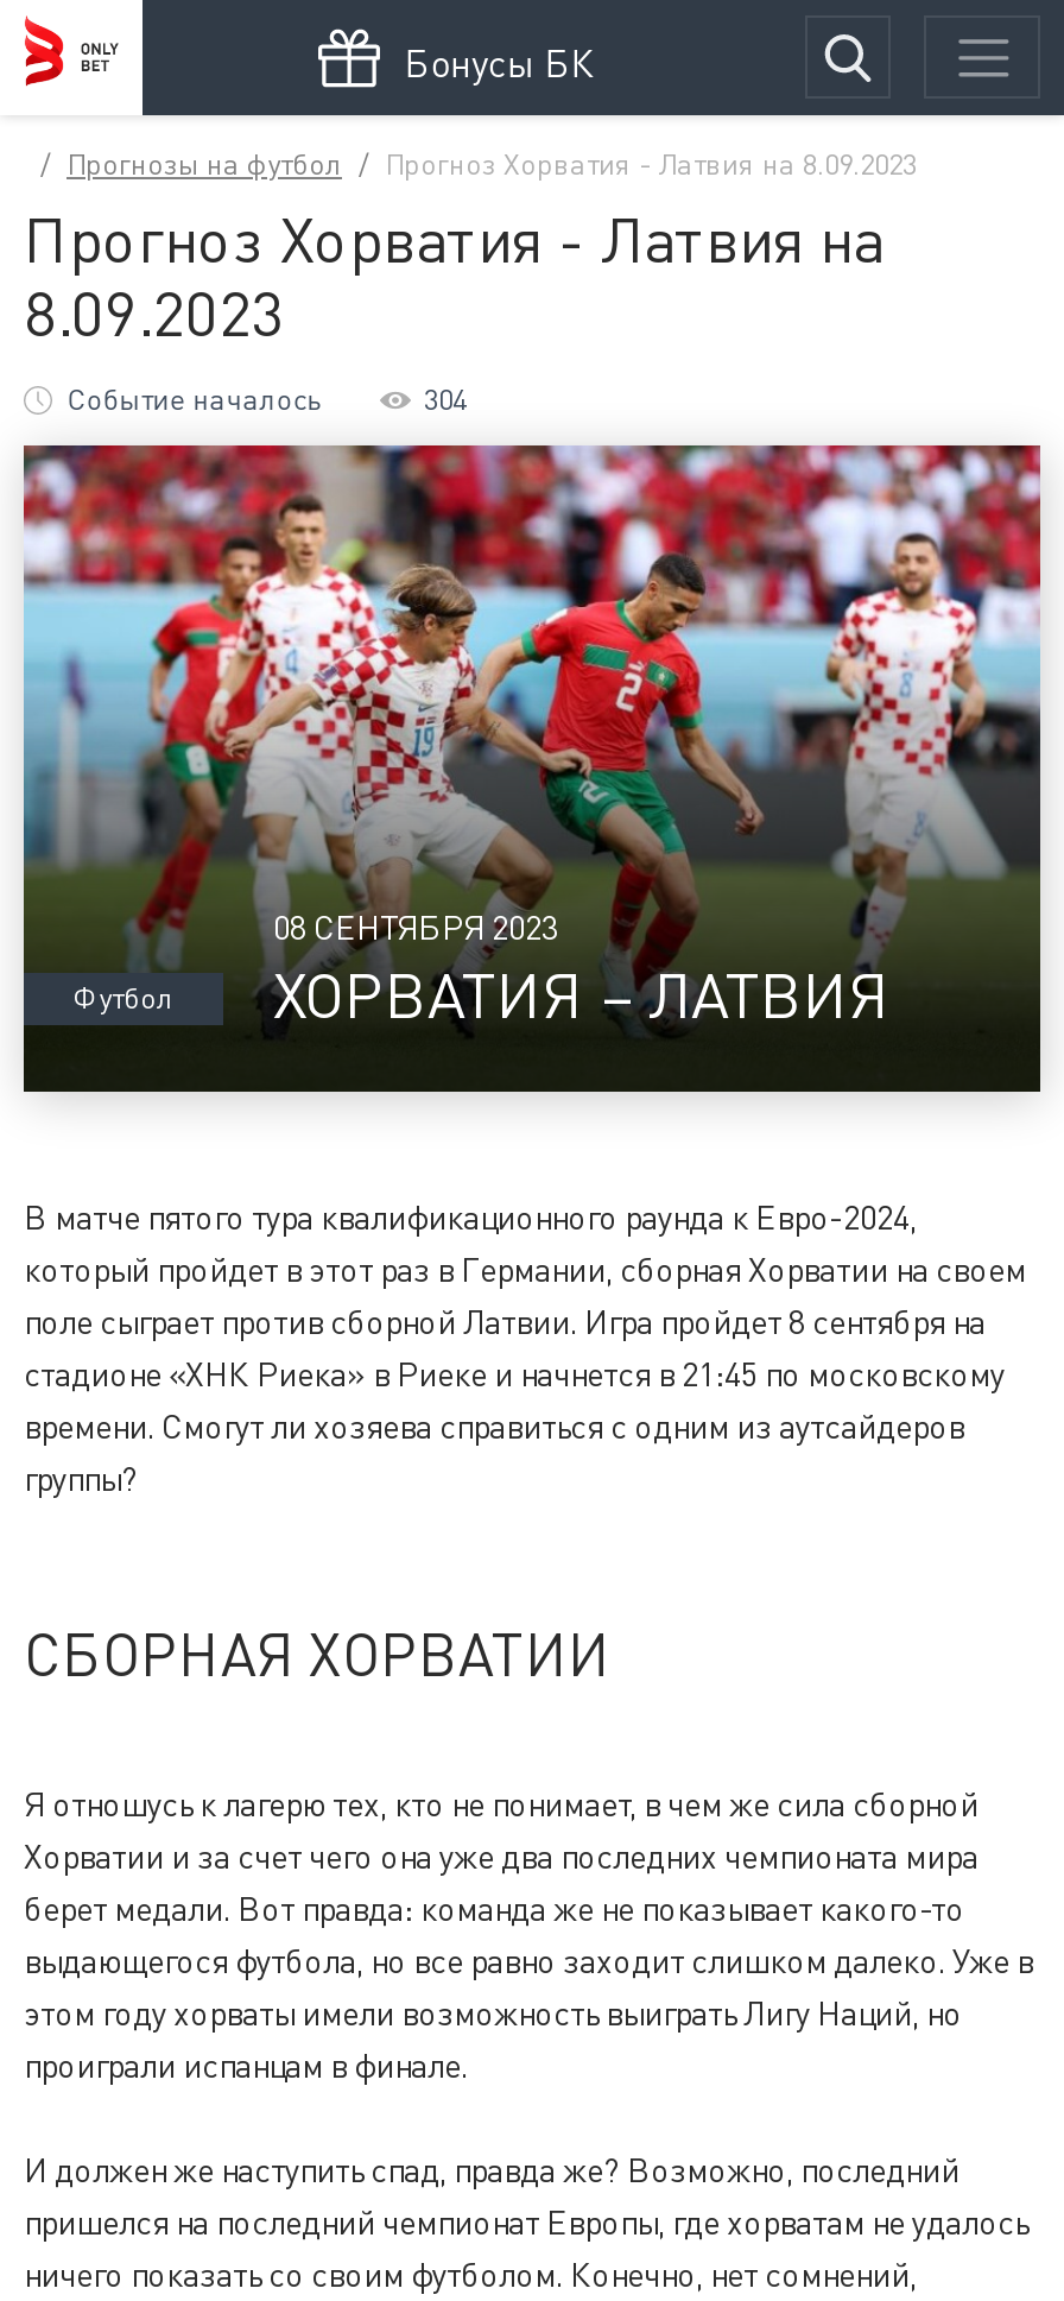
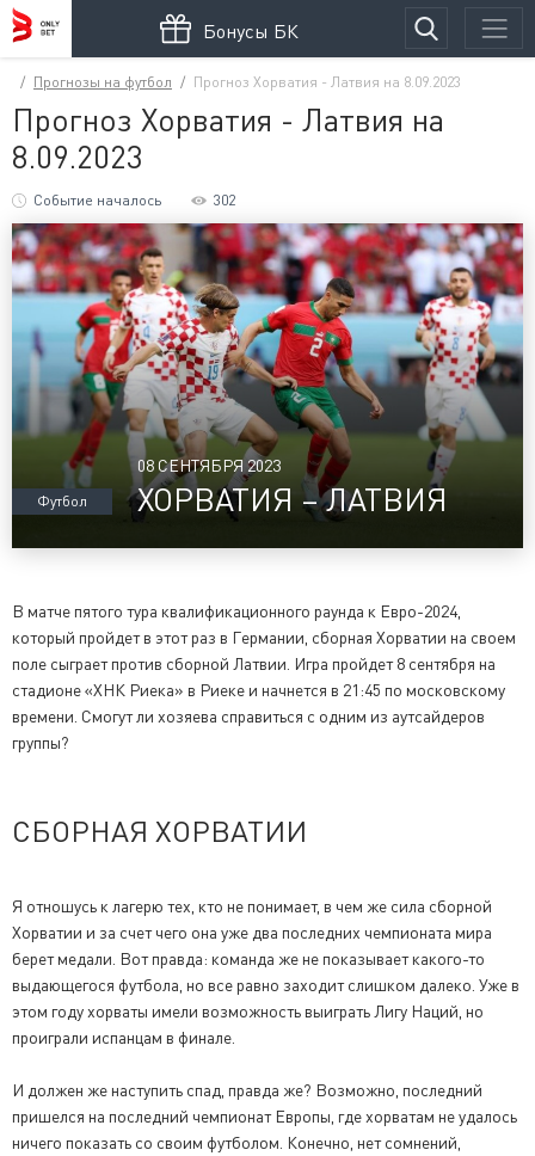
- 304
+ 302
